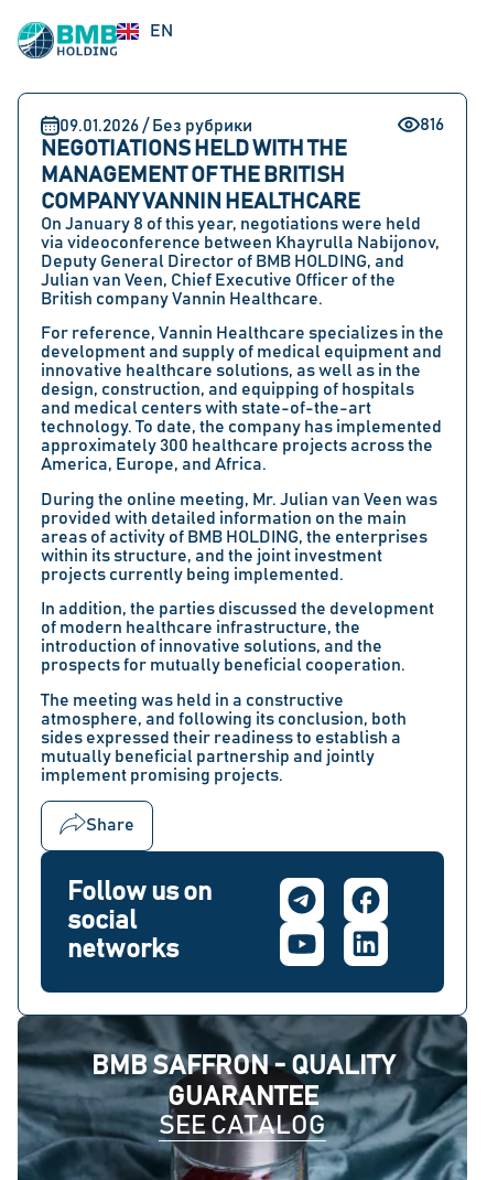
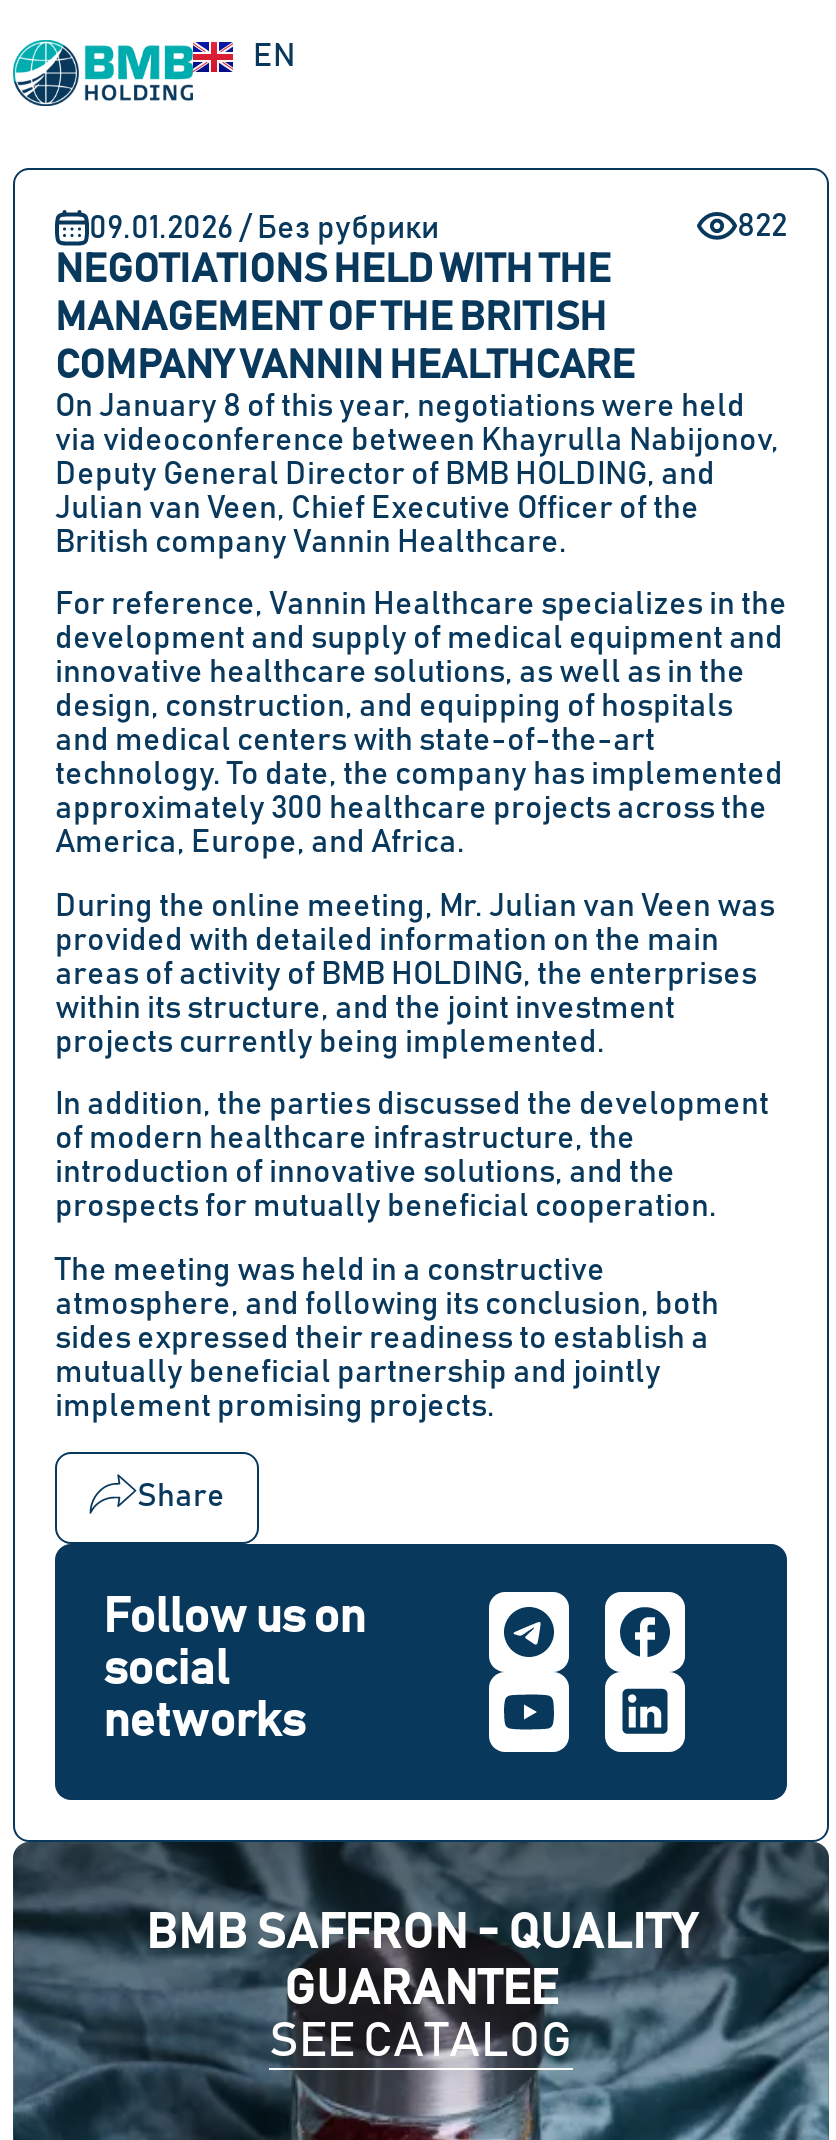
- 816
+ 822
